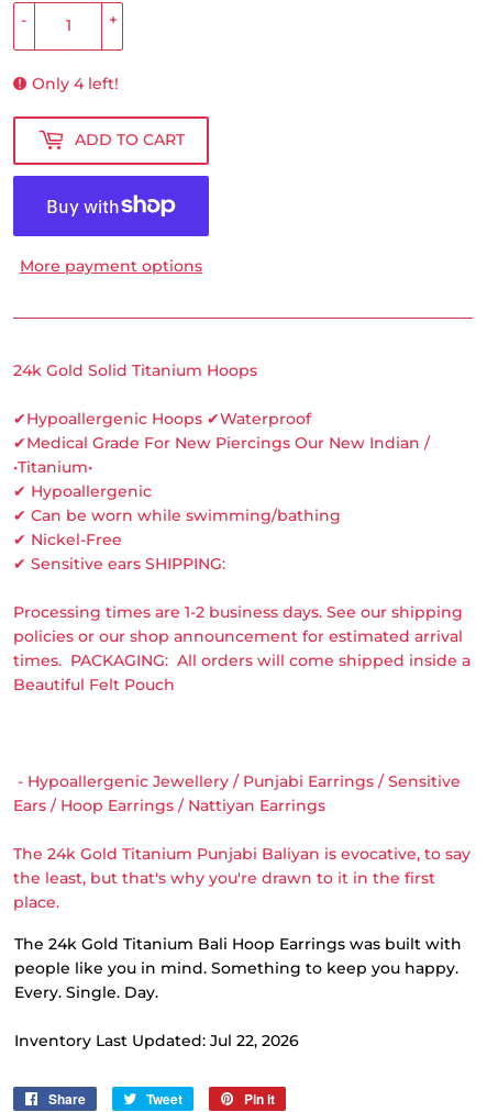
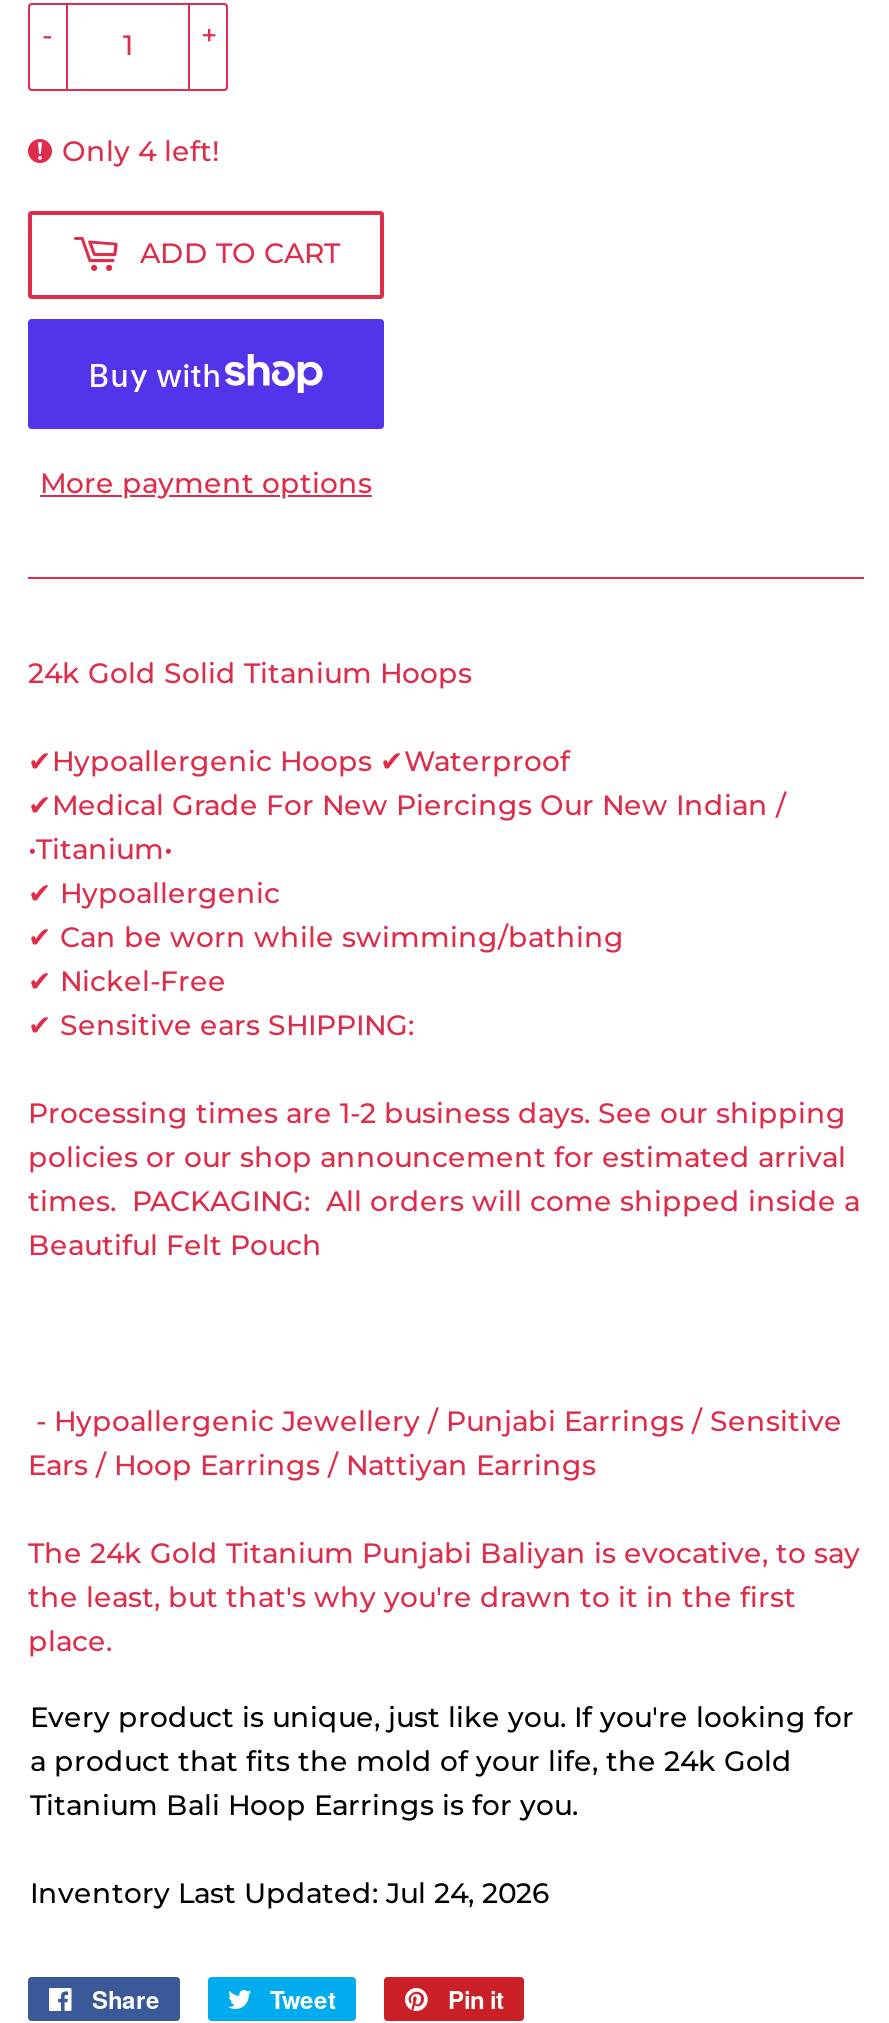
- The 24k Gold Titanium Bali Hoop Earrings was built with
- people like you in mind. Something to keep you happy.
- Every. Single. Day.
+ Every product is unique, just like you. If you're looking for
+ a product that fits the mold of your life, the 24k Gold
+ Titanium Bali Hoop Earrings is for you.

- Inventory Last Updated: Jul 22, 2026
+ Inventory Last Updated: Jul 24, 2026
